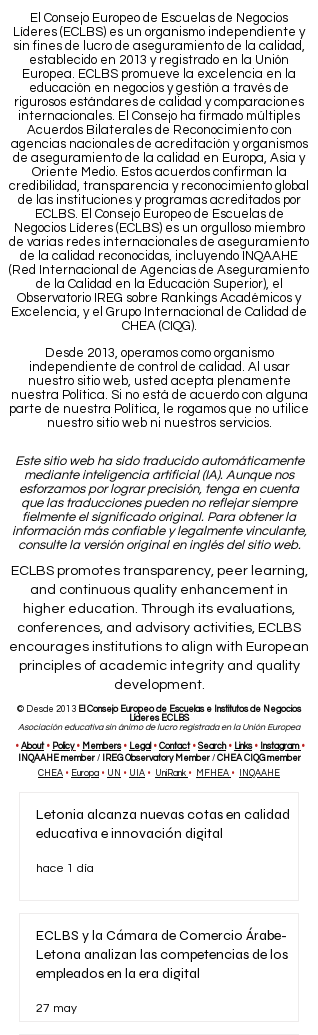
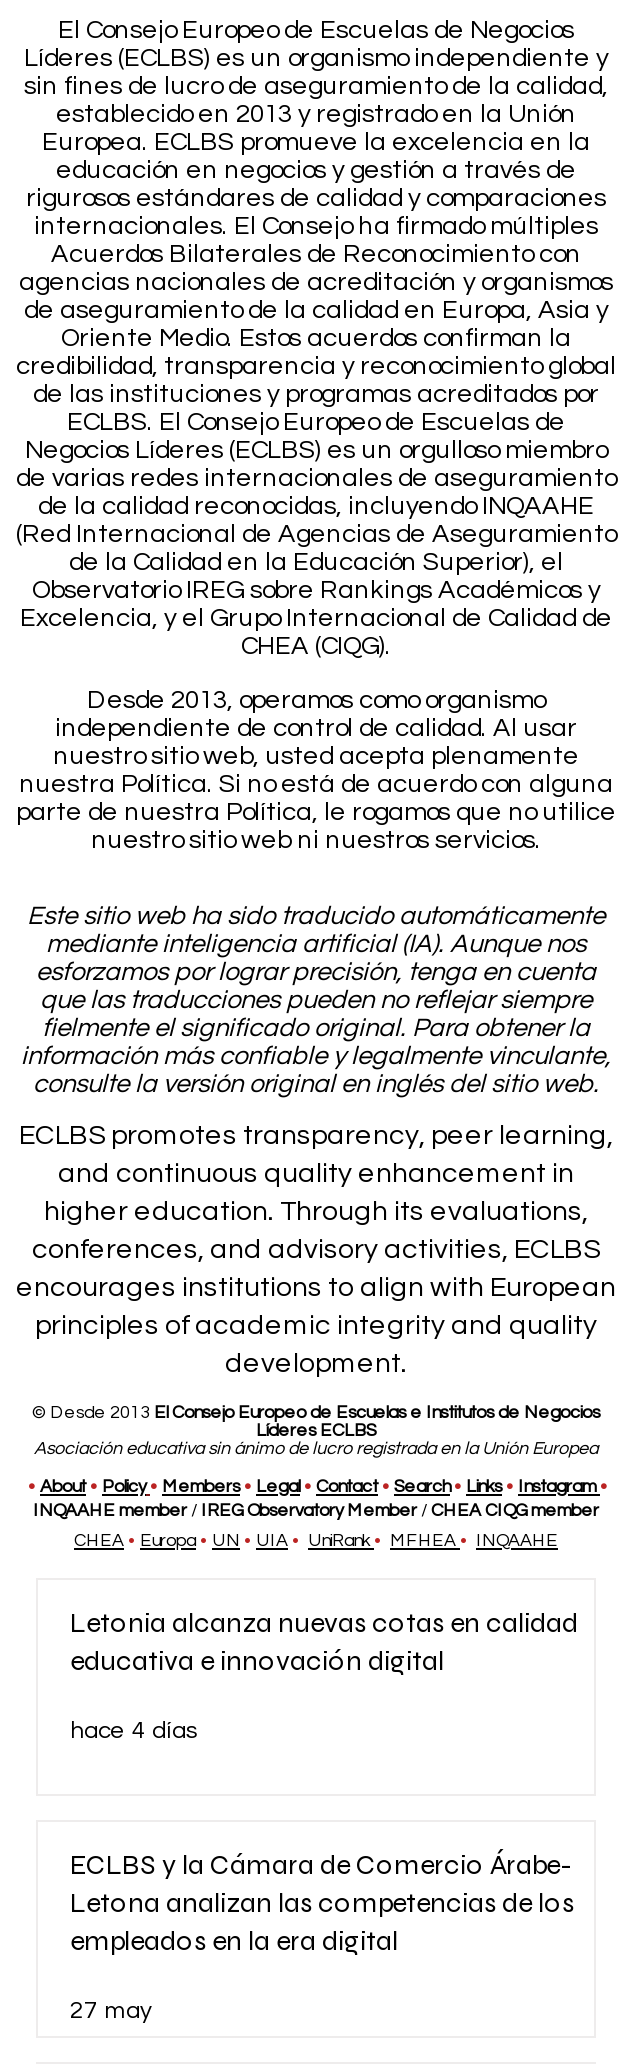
- hace 1 día
+ hace 4 días
